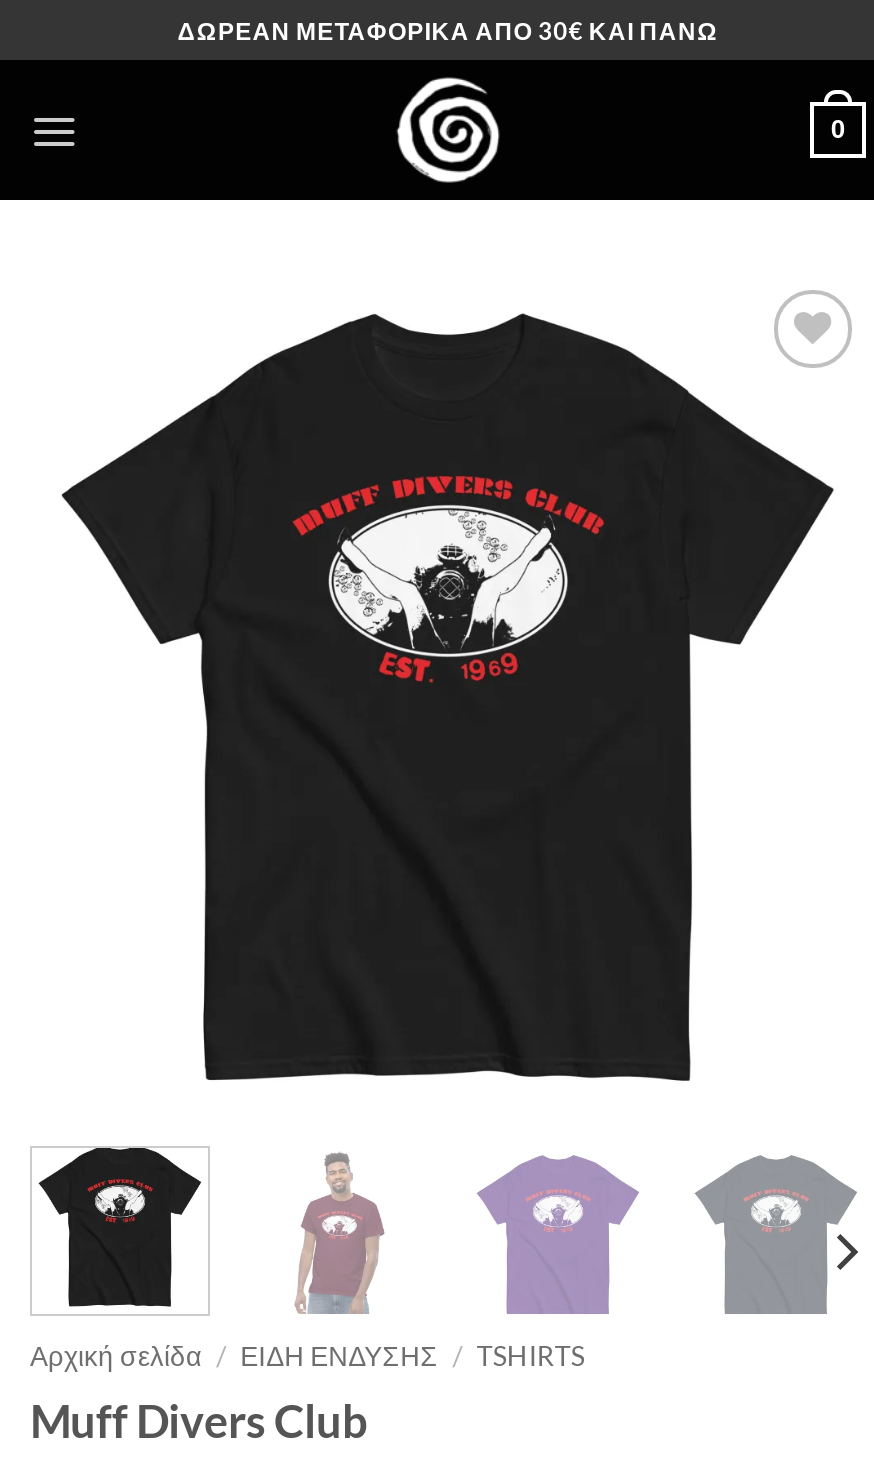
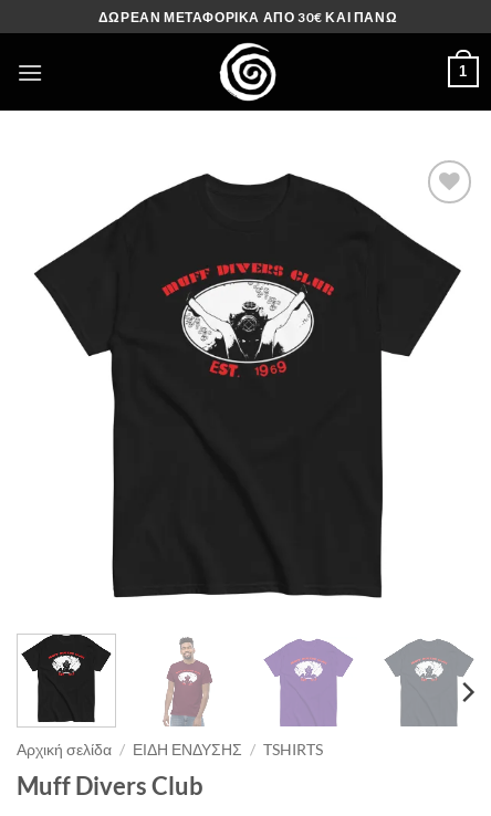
- 0
+ 1
